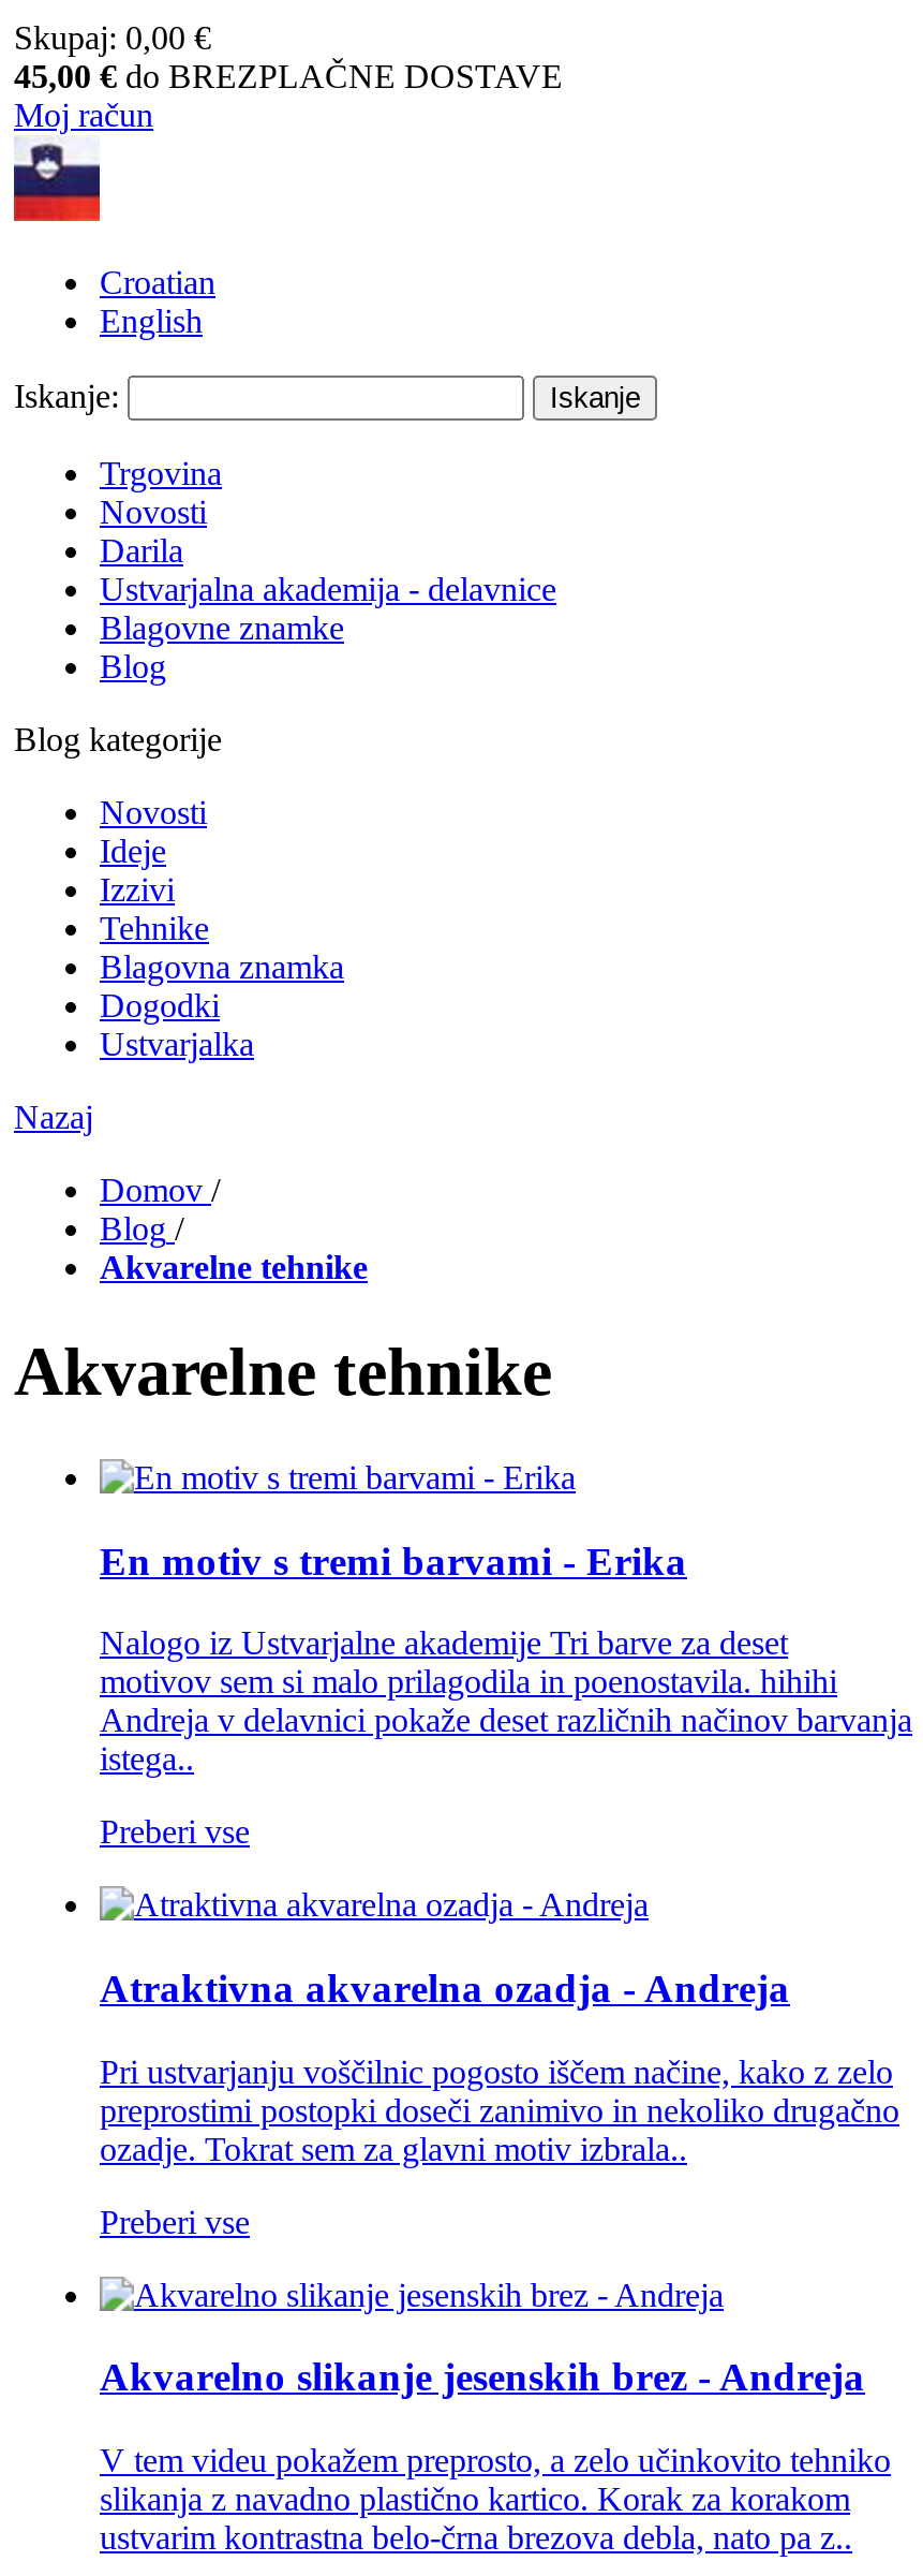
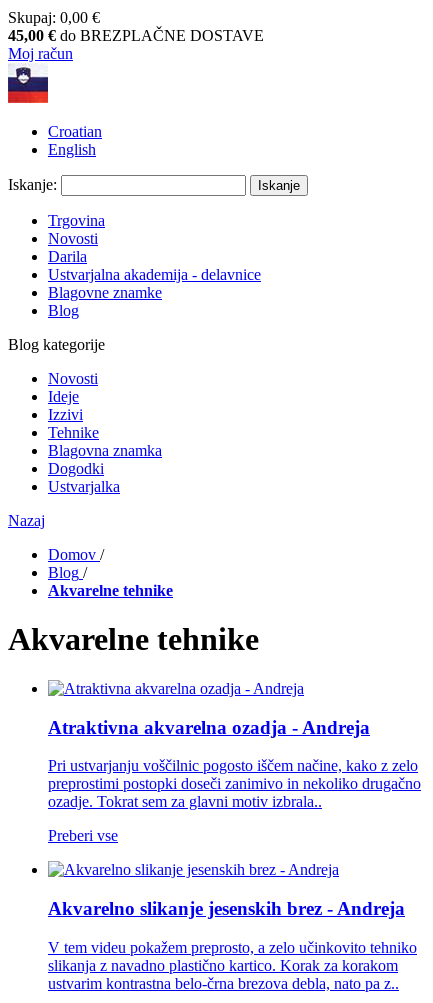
- En motiv s tremi barvami - Erika
- Nalogo iz Ustvarjalne akademije Tri barve za deset
- motivov sem si malo prilagodila in poenostavila. hihihi
- Andreja v delavnici pokaže deset različnih načinov barvanja
- istega..
- Preberi vse
